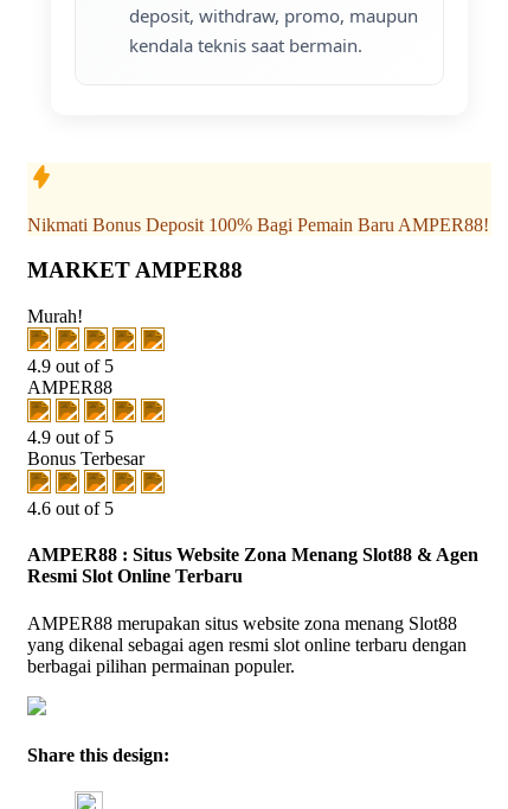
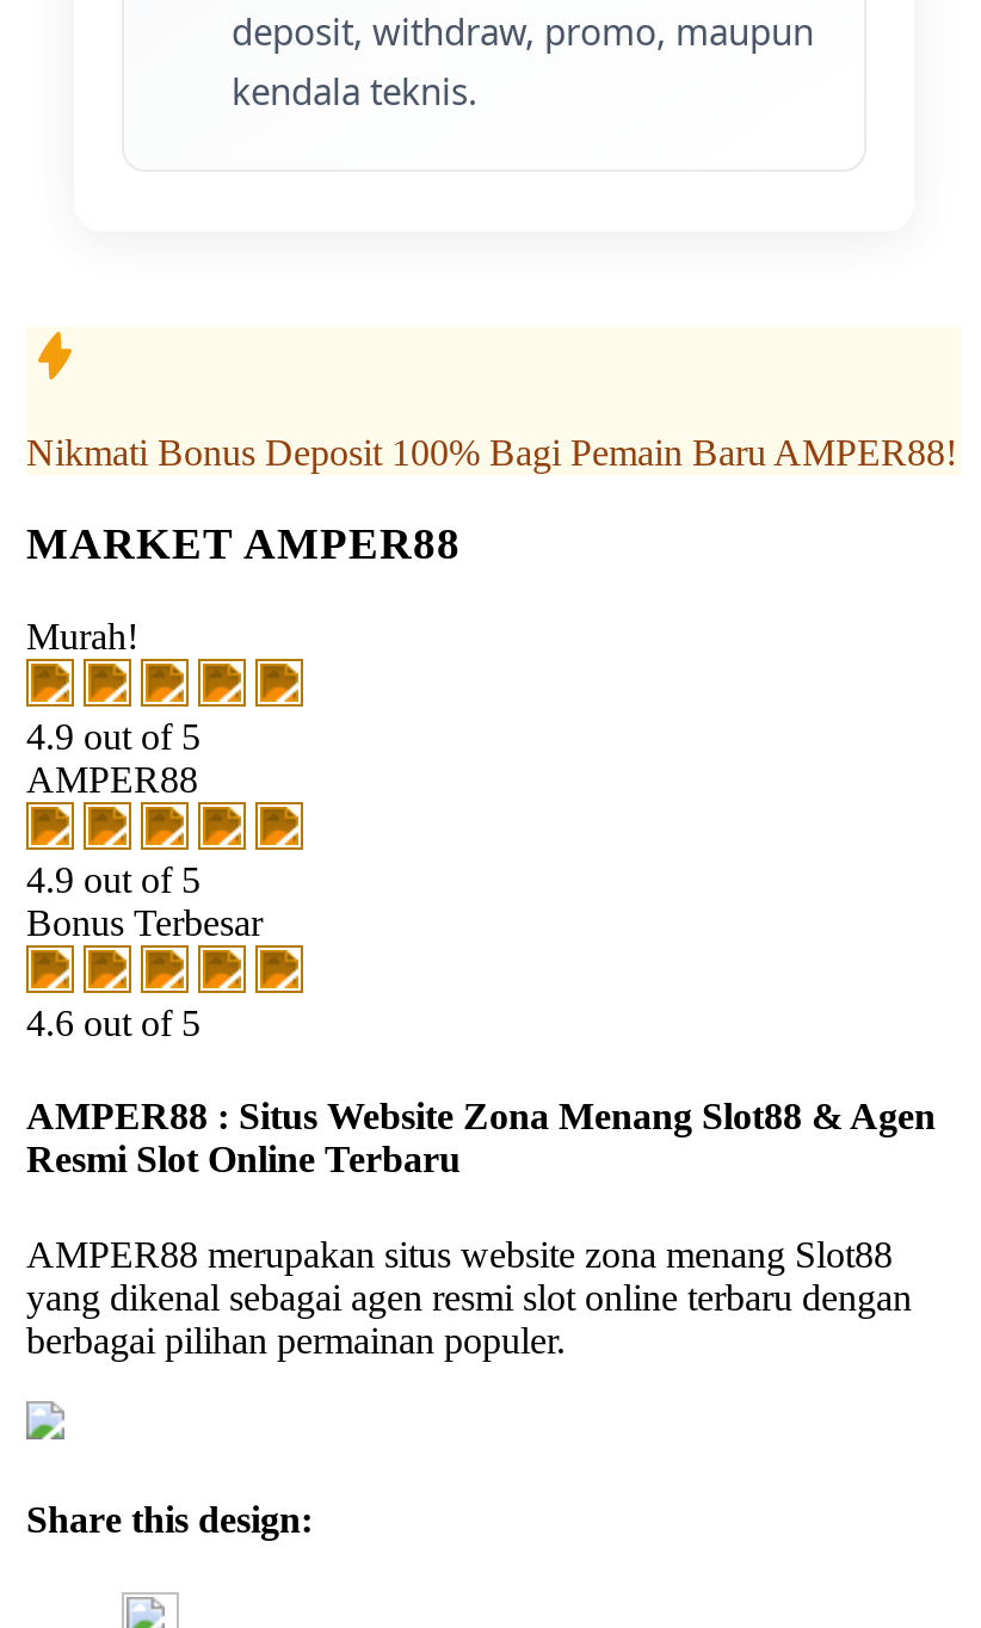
- kendala teknis saat bermain.
+ kendala teknis.
